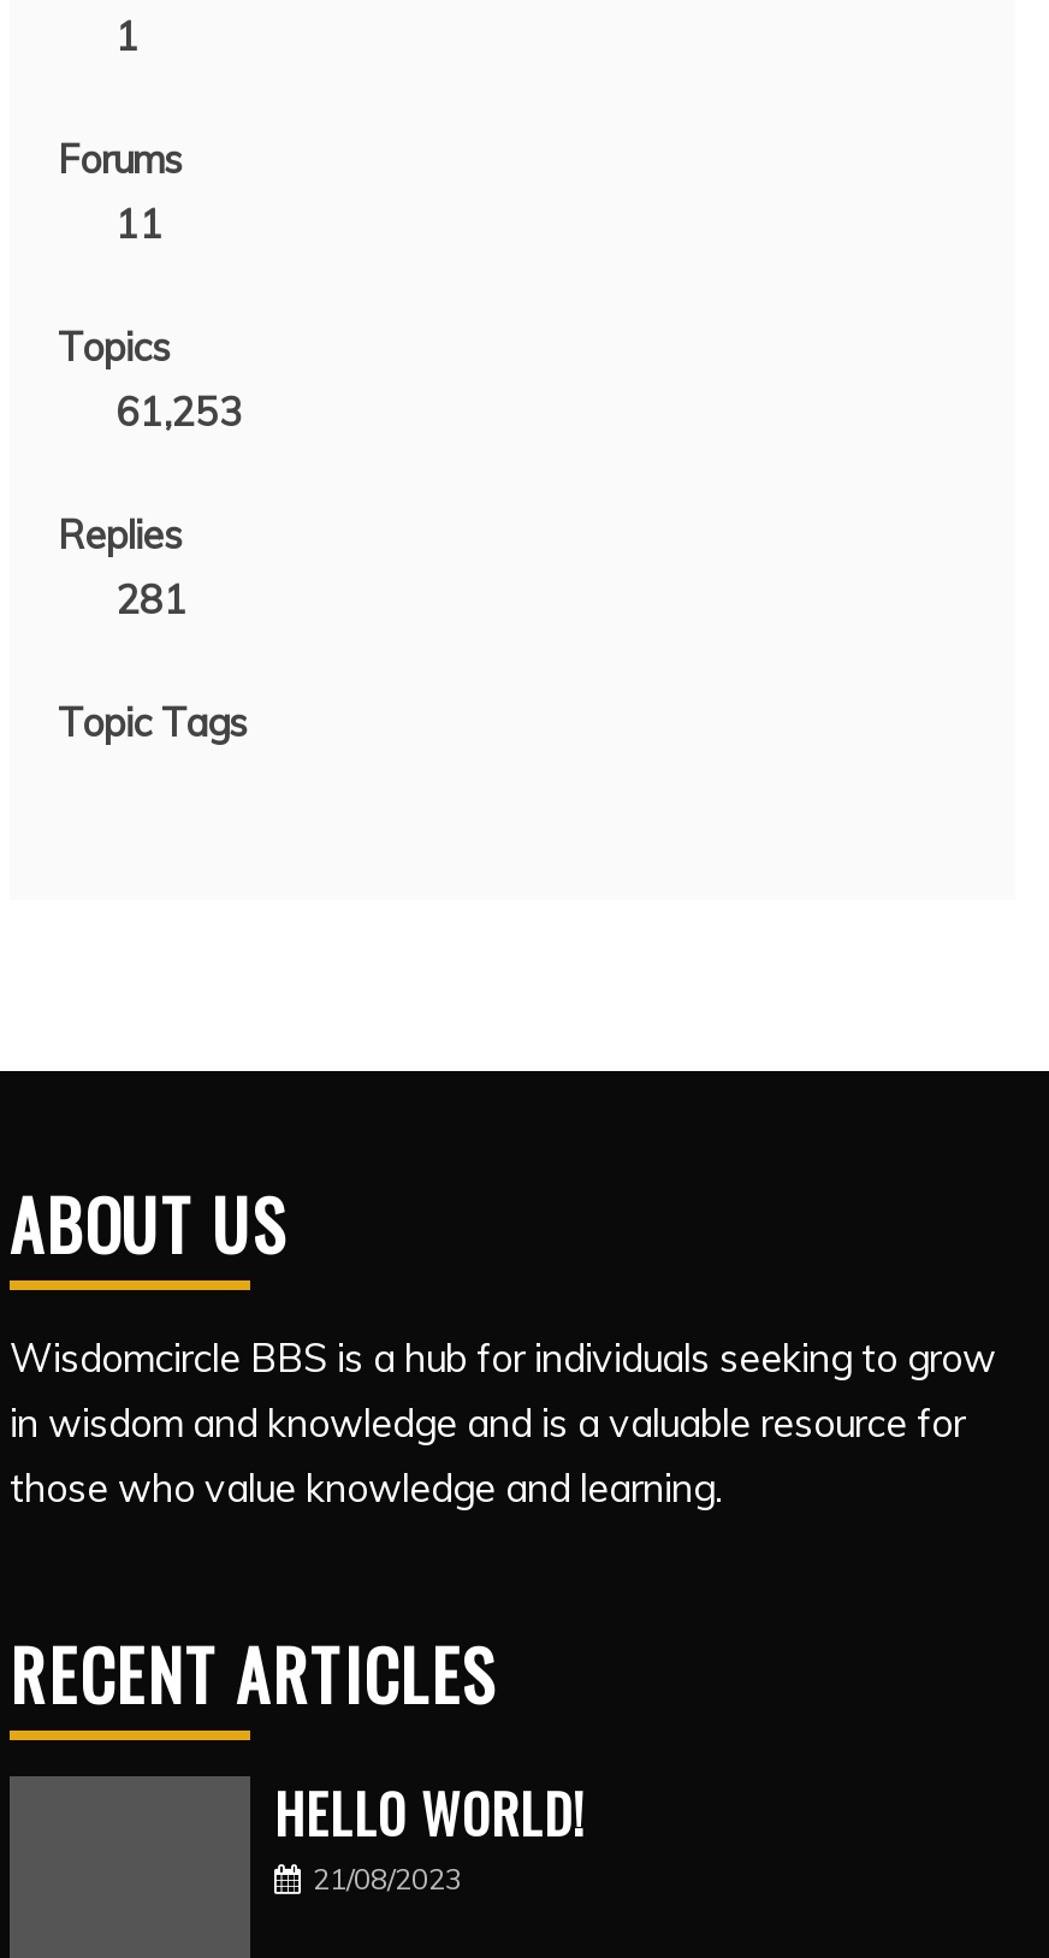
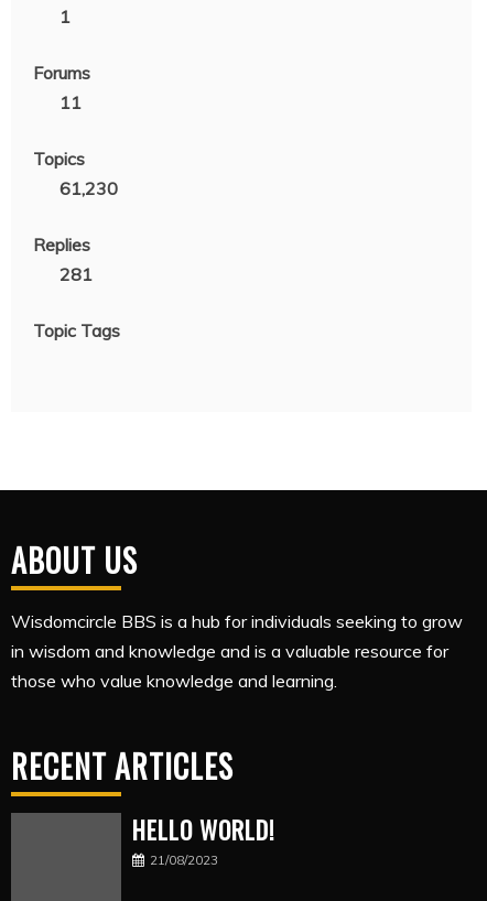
- 61,253
+ 61,230
